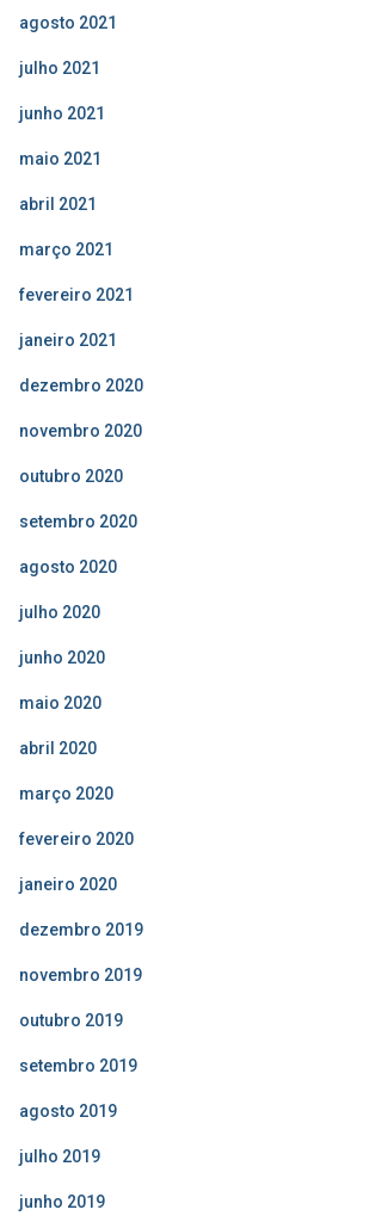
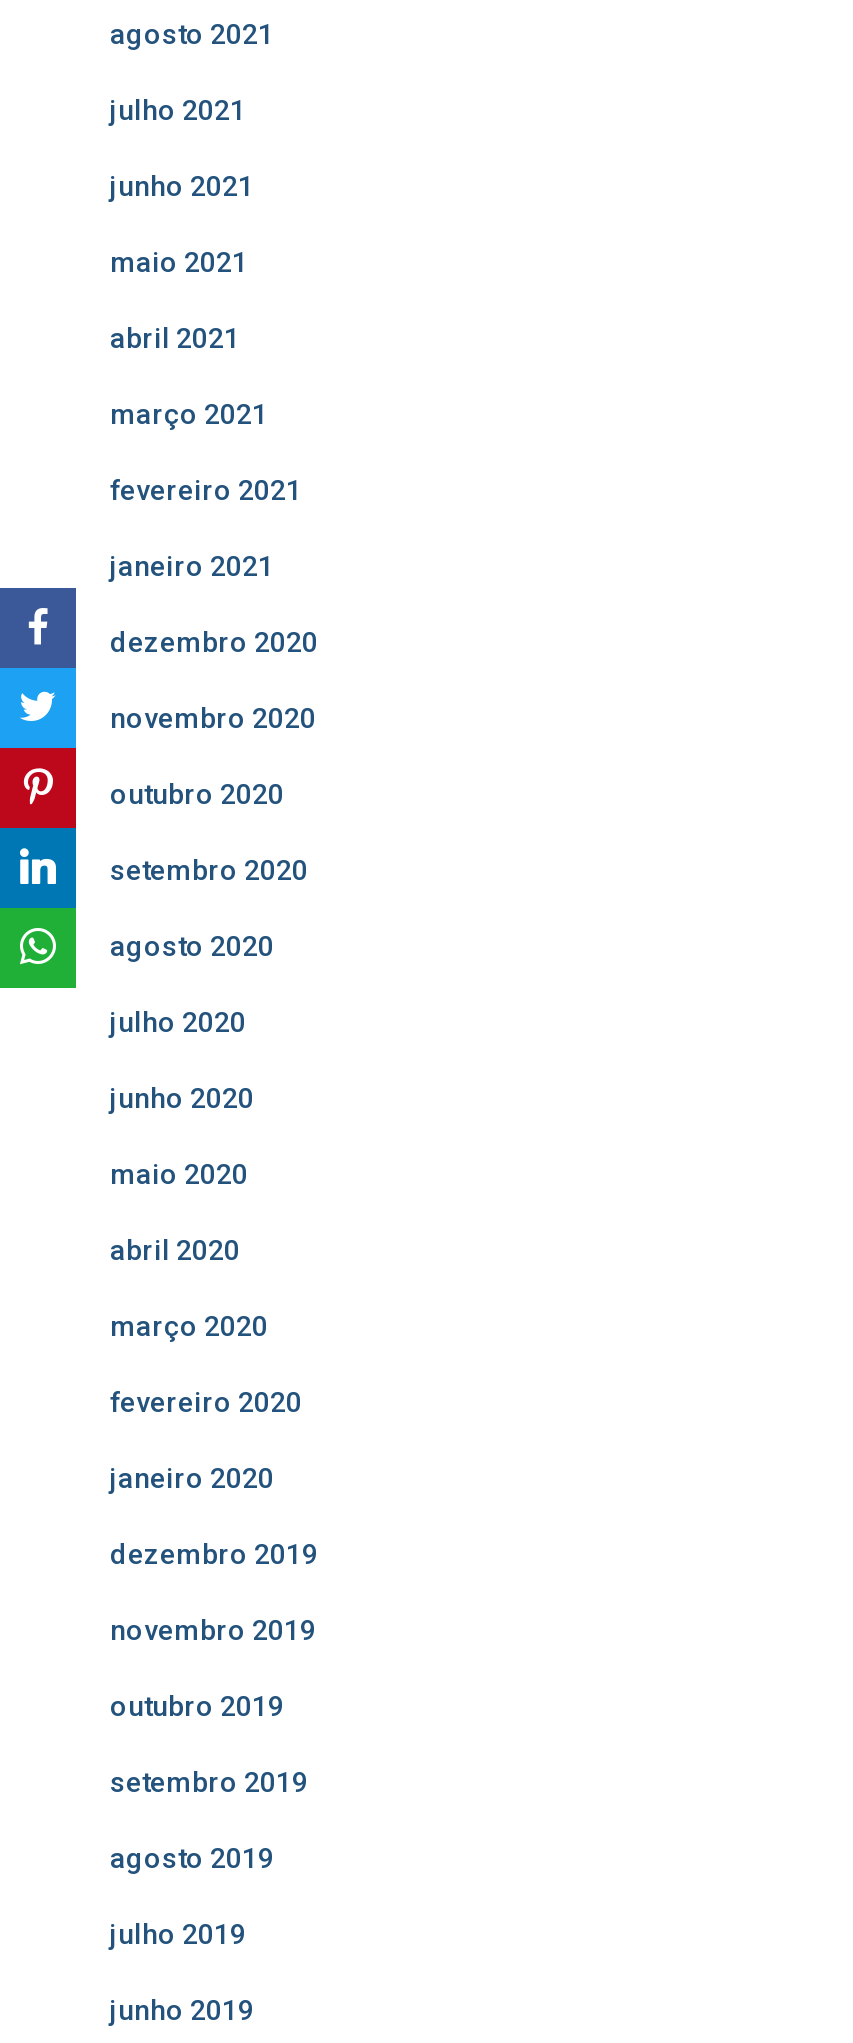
+ [image]
